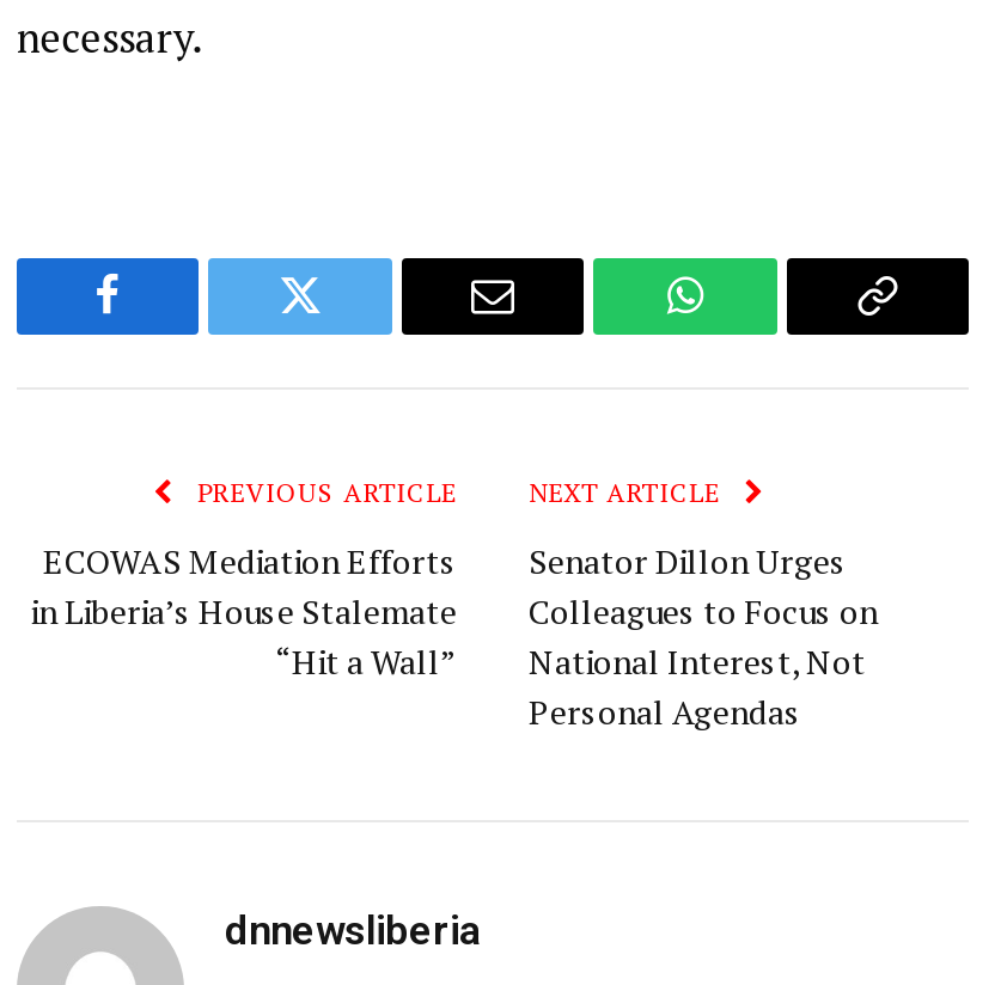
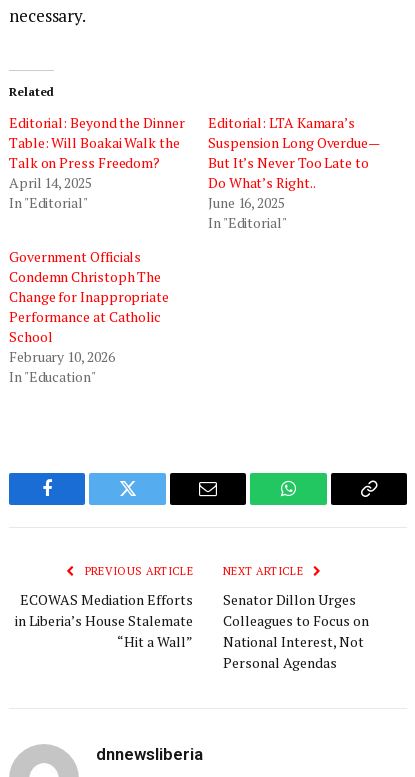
+ Related
+ Editorial: Beyond the Dinner
+ Table: Will Boakai Walk the
+ Talk on Press Freedom?
+ April 14, 2025
+ In "Editorial"

+ Editorial: LTA Kamara’s
+ Suspension Long Overdue—
+ But It’s Never Too Late to
+ Do What’s Right..
+ June 16, 2025
+ In "Editorial"
+ Government Officials
+ Condemn Christoph The
+ Change for Inappropriate
+ Performance at Catholic
+ School
+ February 10, 2026
+ In "Education"
